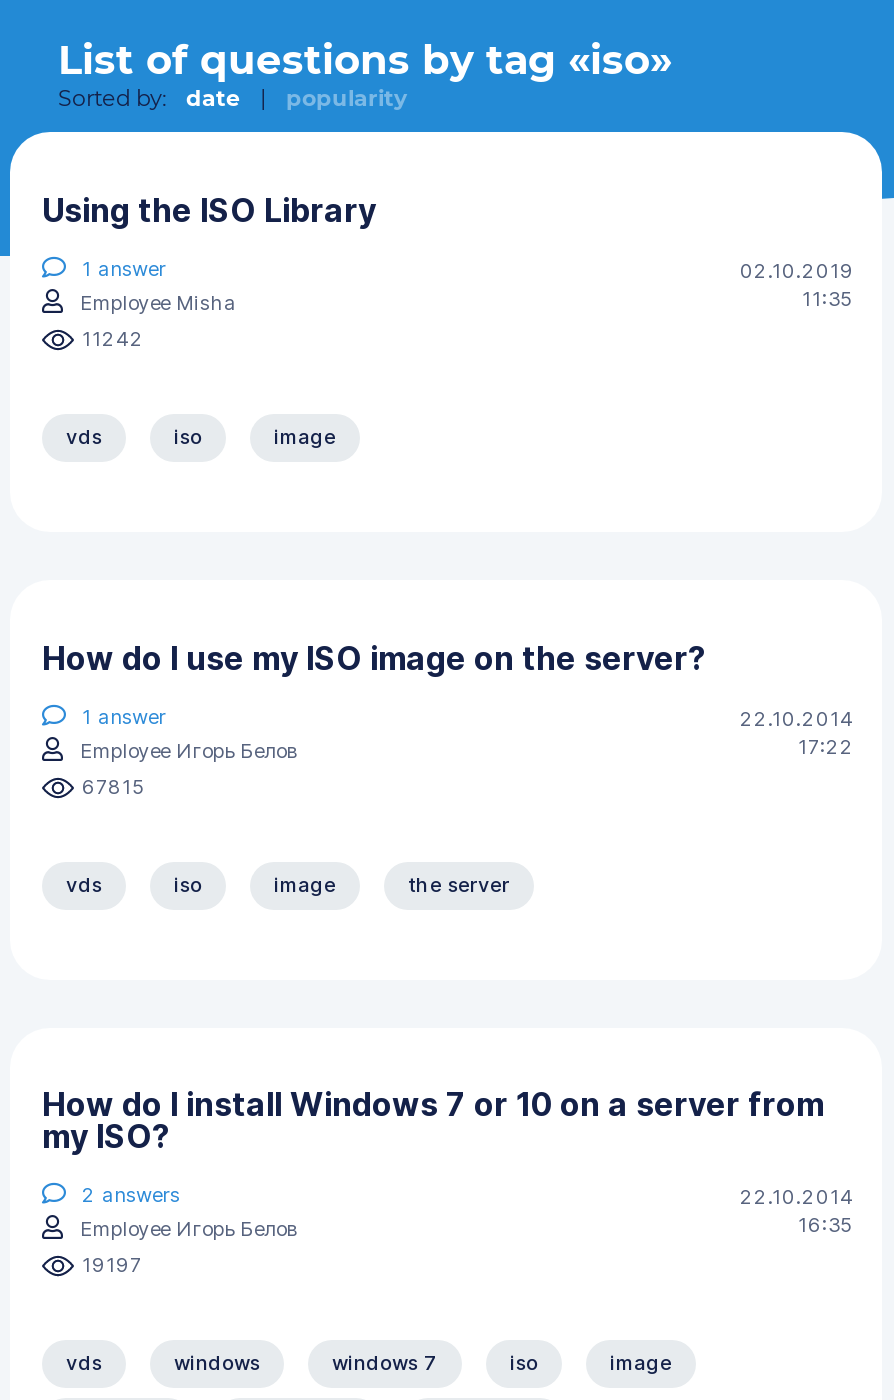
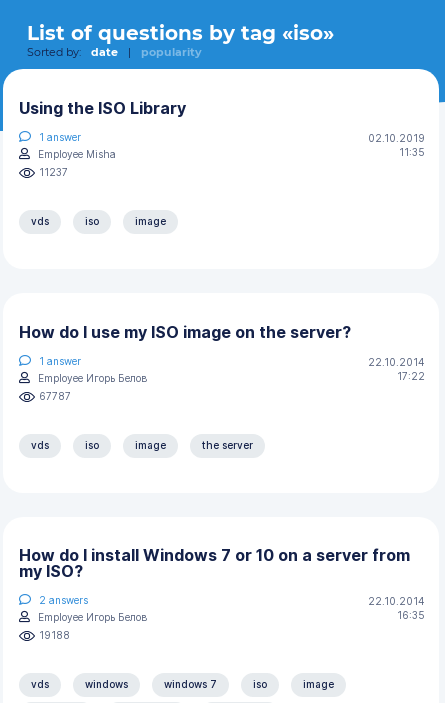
- 11242
+ 11237

- 67815
+ 67787

- 19197
+ 19188
